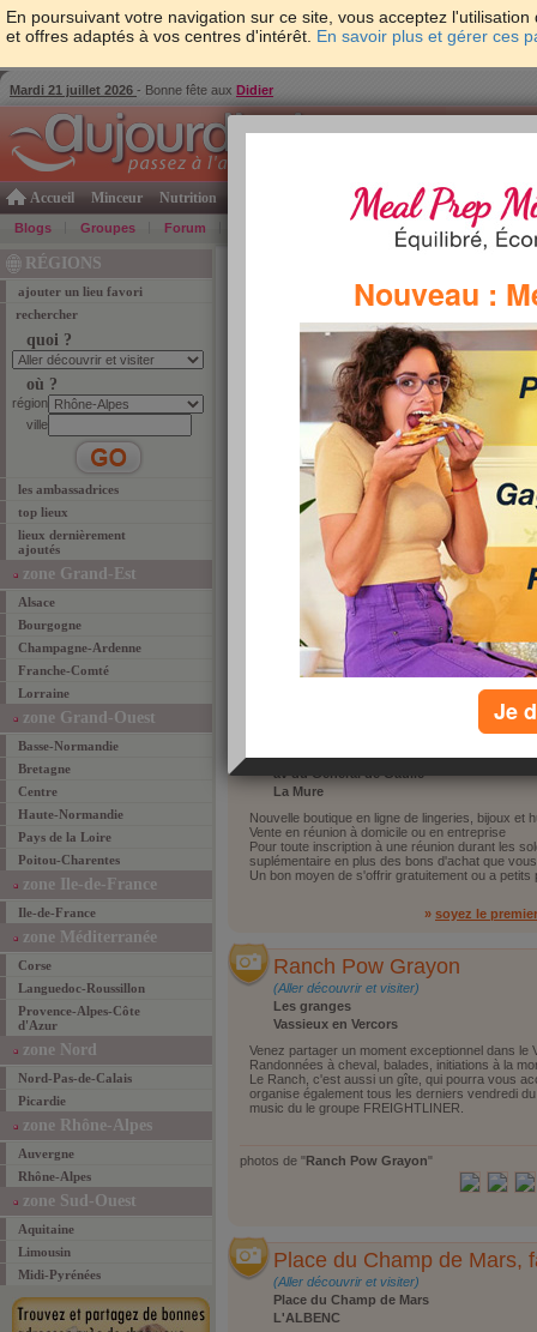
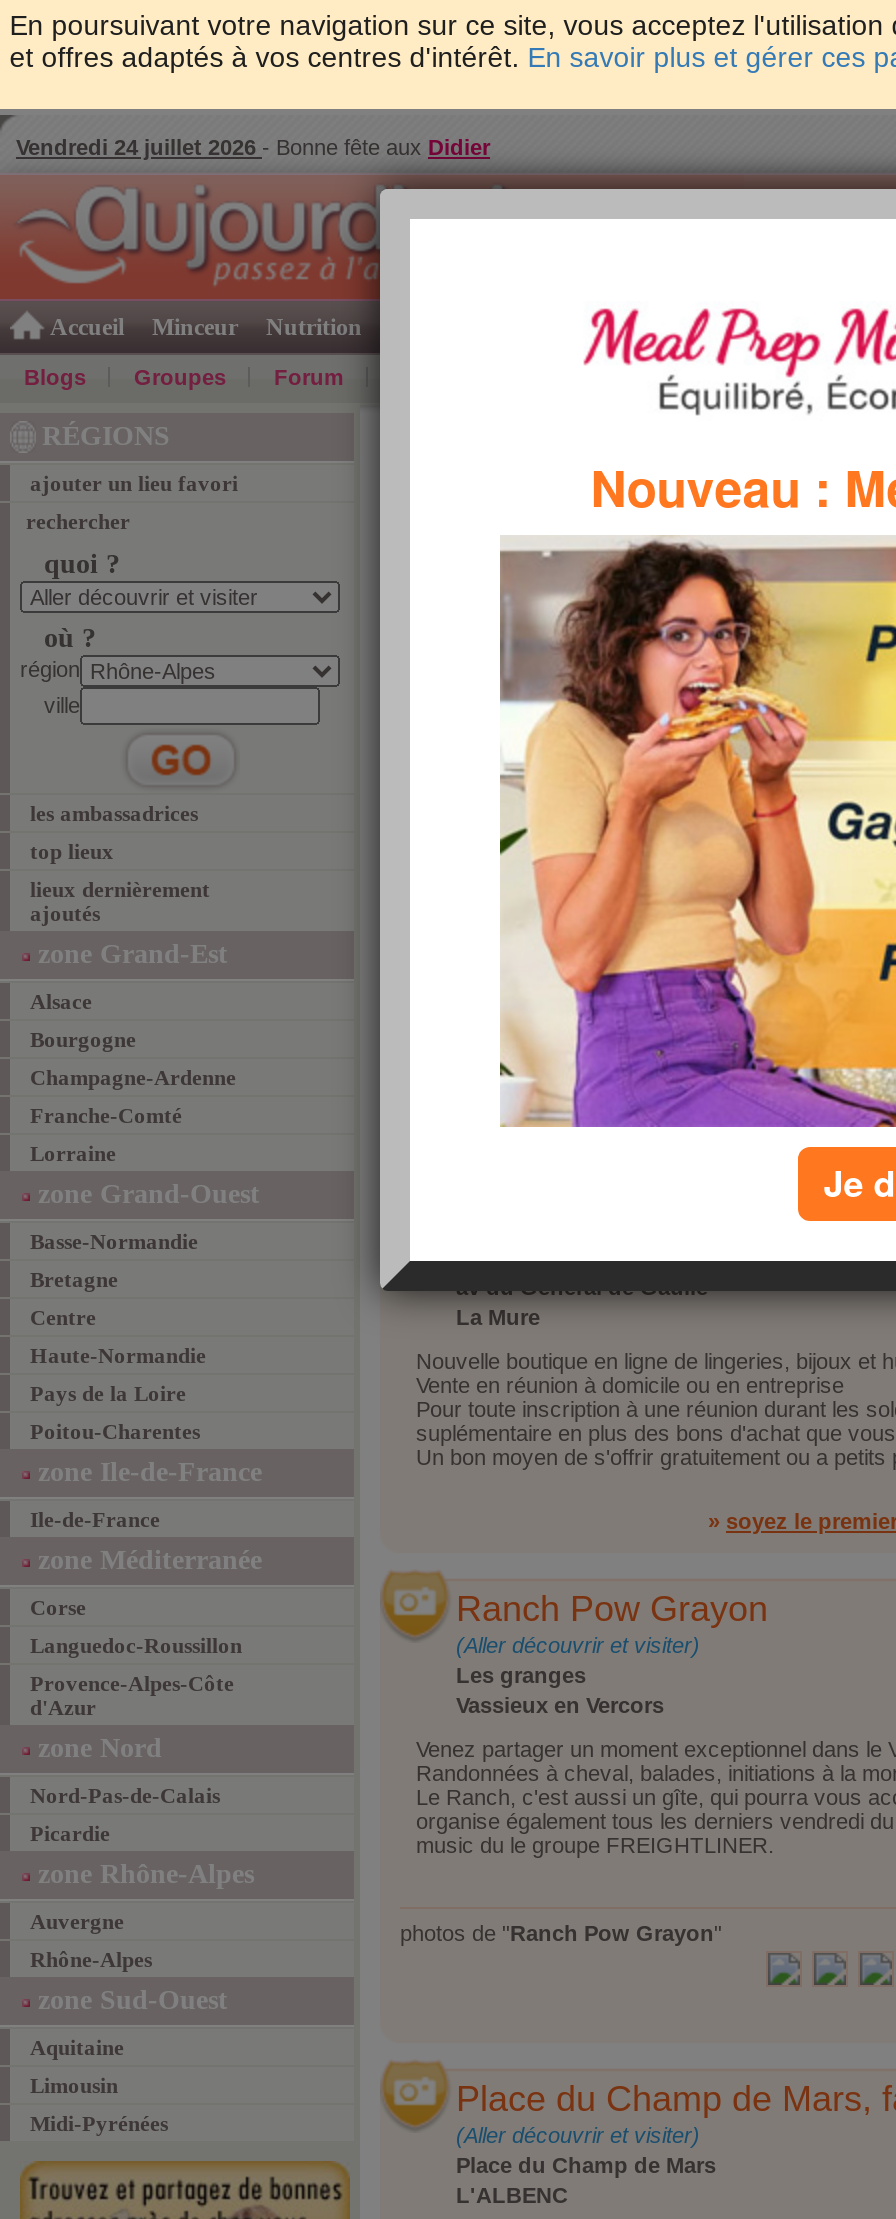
- Mardi 21 juillet 2026 - Bonne fête aux Didier
+ Vendredi 24 juillet 2026 - Bonne fête aux Didier
